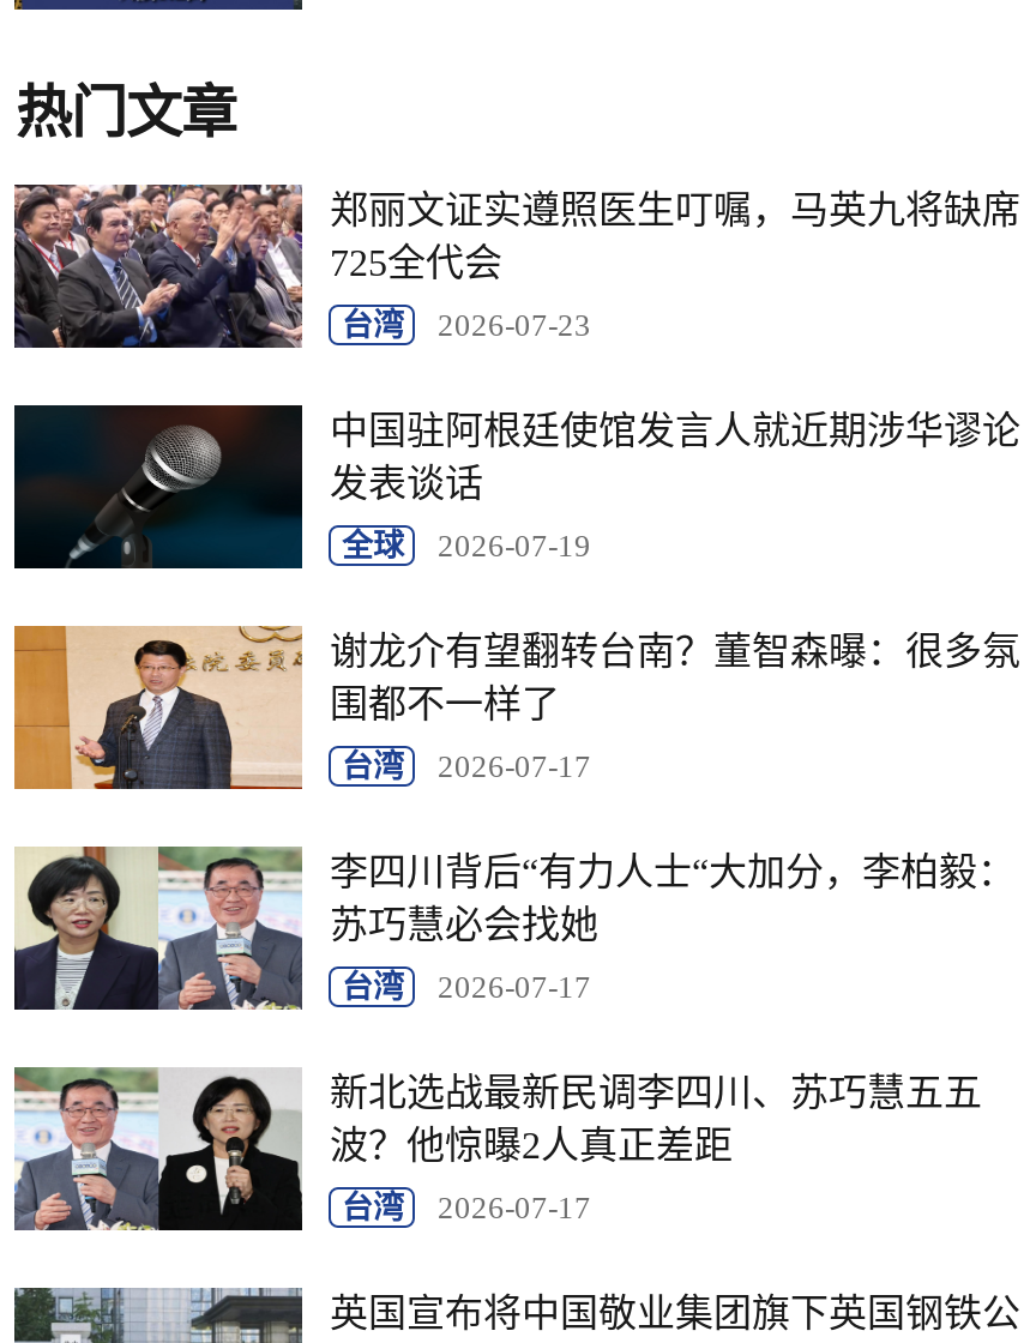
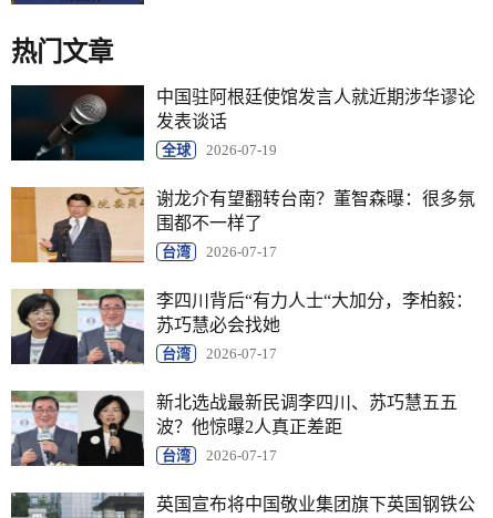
- [image]
- 郑丽文证实遵照医生叮嘱，马英九将缺席
- 725全代会
- 台湾
- 2026-07-23
